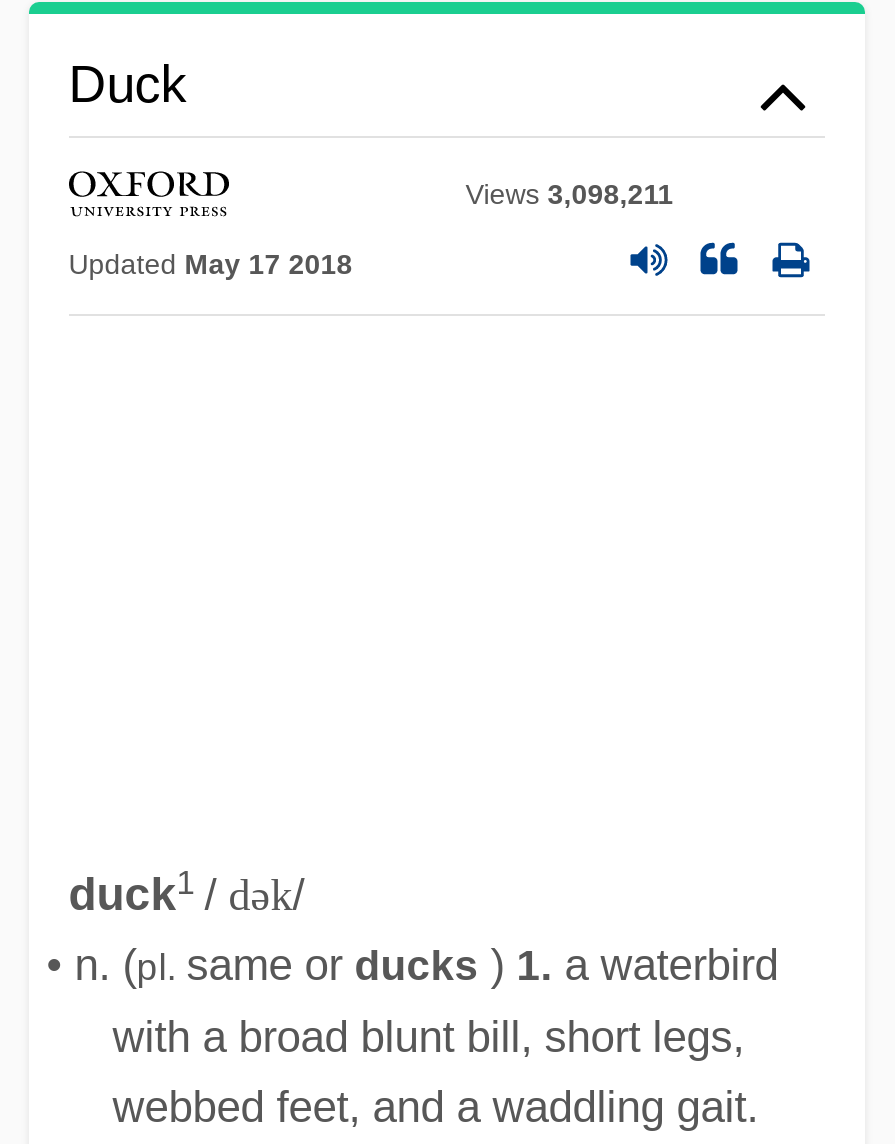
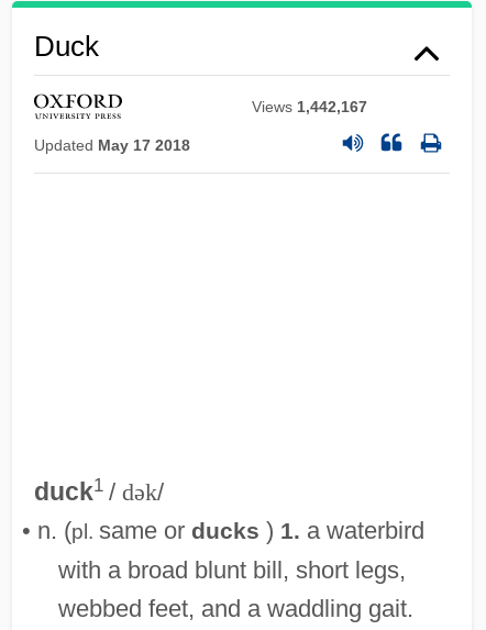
- Views 3,098,211
+ Views 1,442,167
